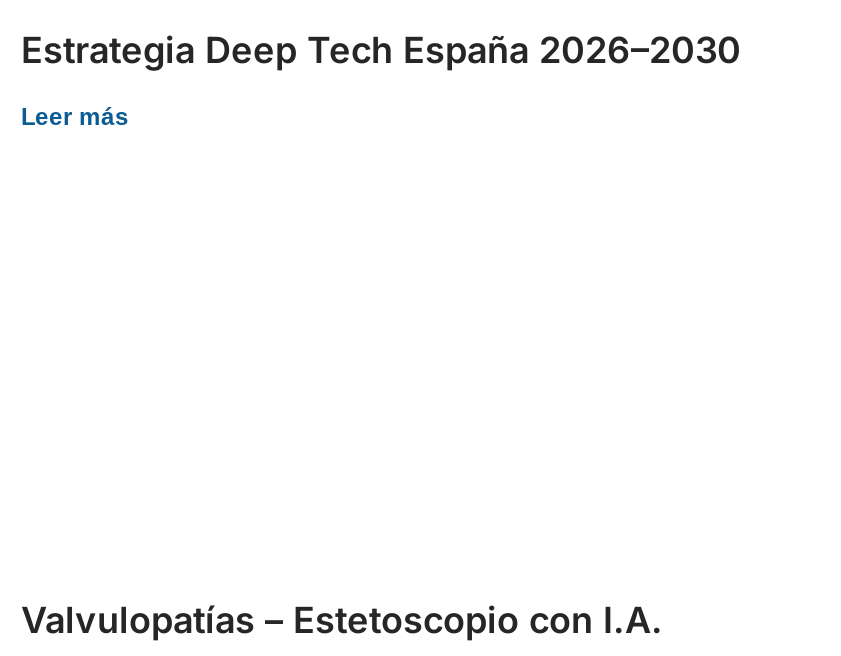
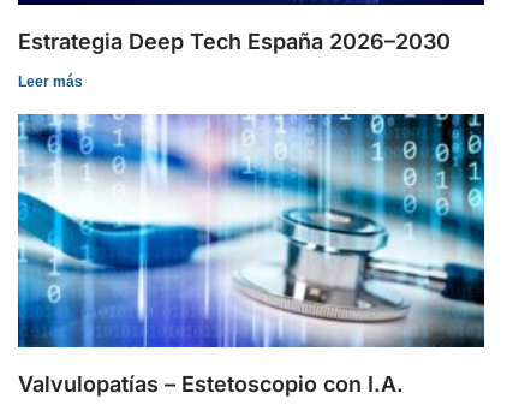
+ [image]
